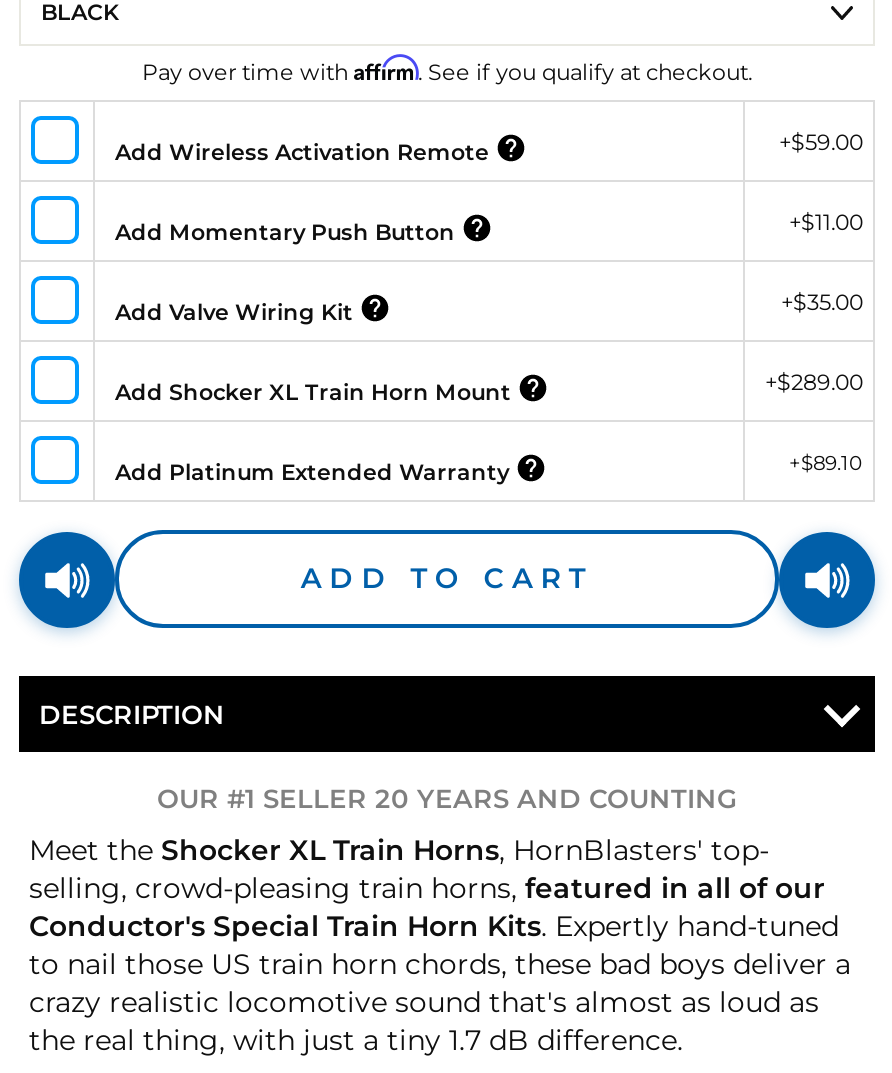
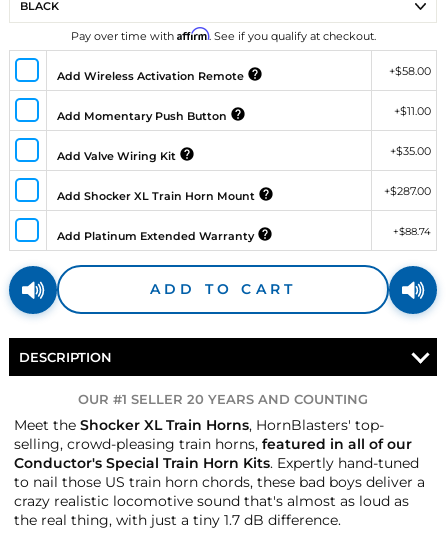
- +$59.00
+ +$58.00

- +$289.00
+ +$287.00

- +$89.10
+ +$88.74
